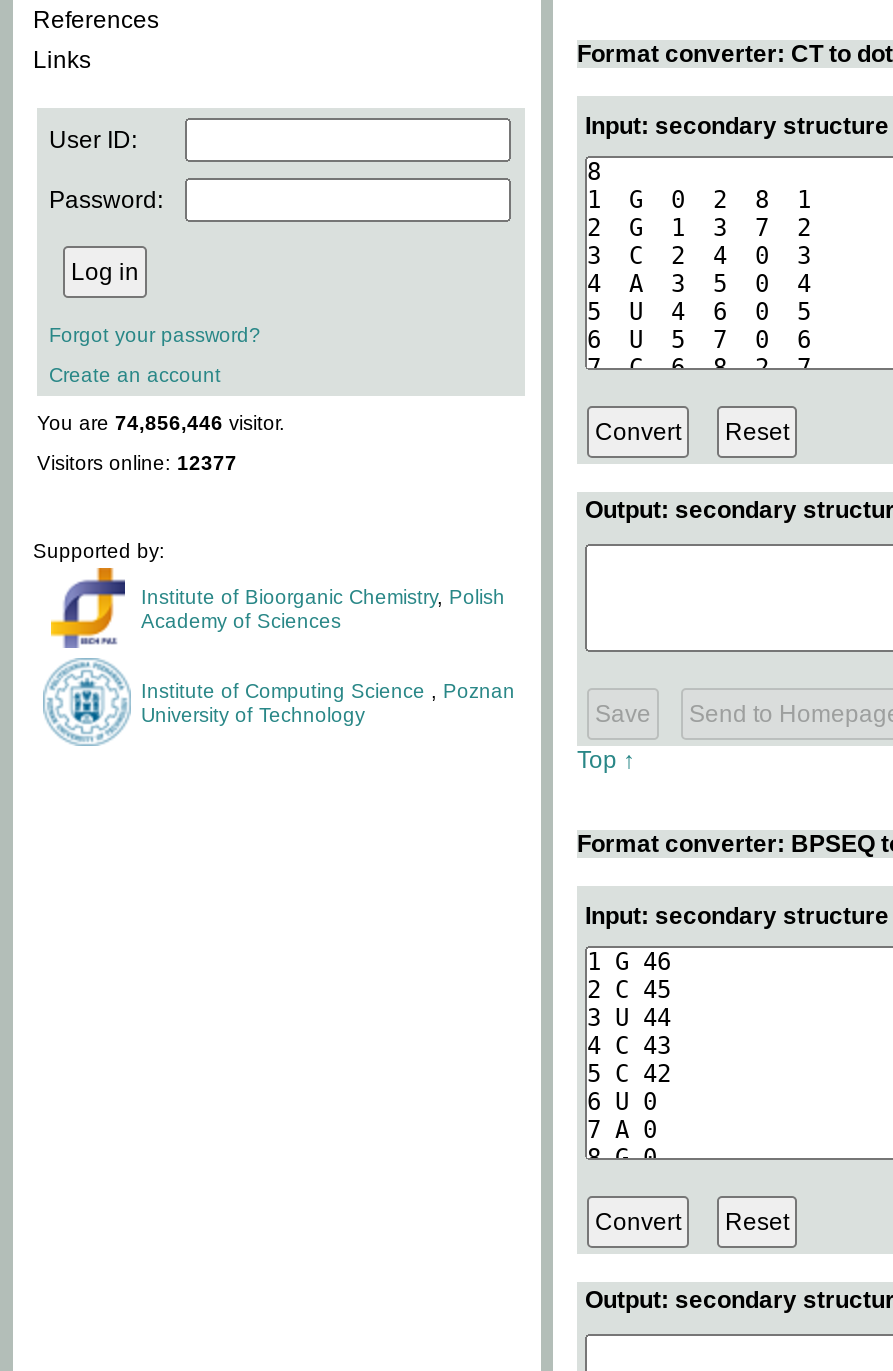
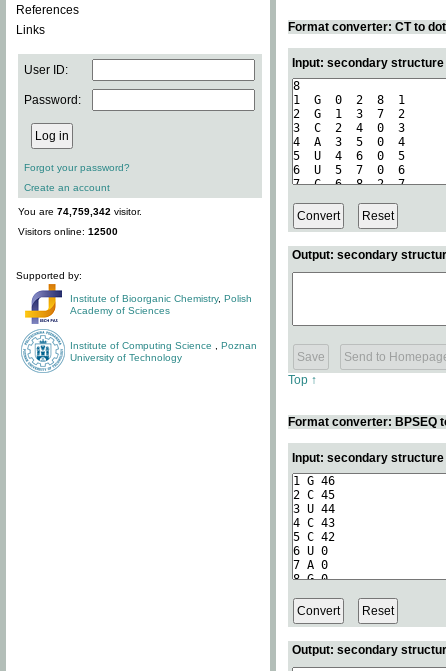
- You are 74,856,446 visitor.
+ You are 74,759,342 visitor.

- Visitors online: 12377
+ Visitors online: 12500
